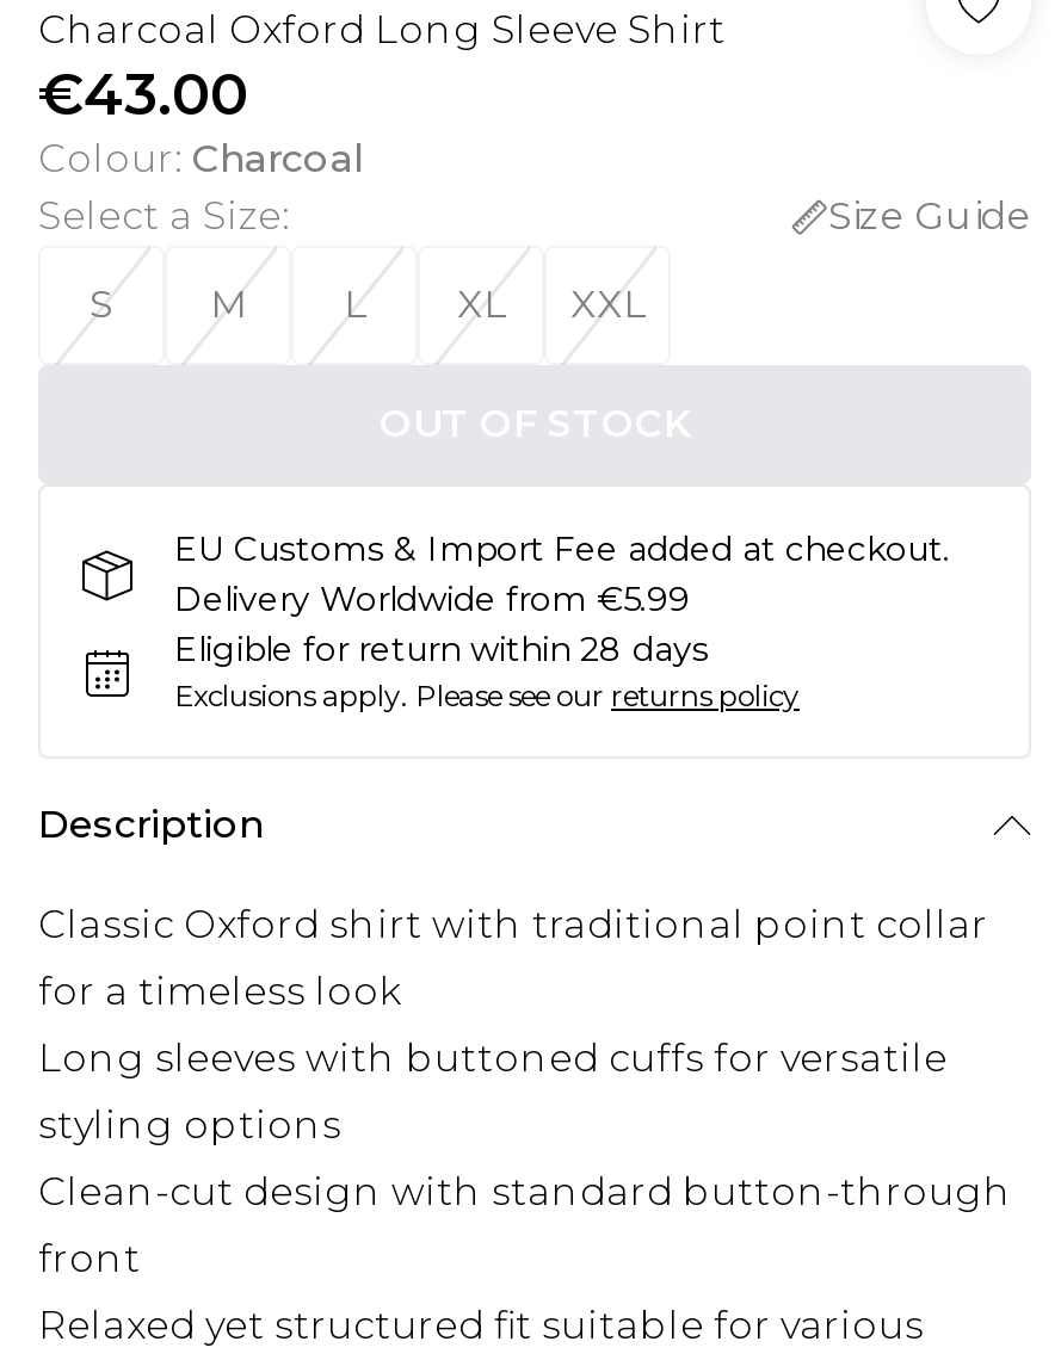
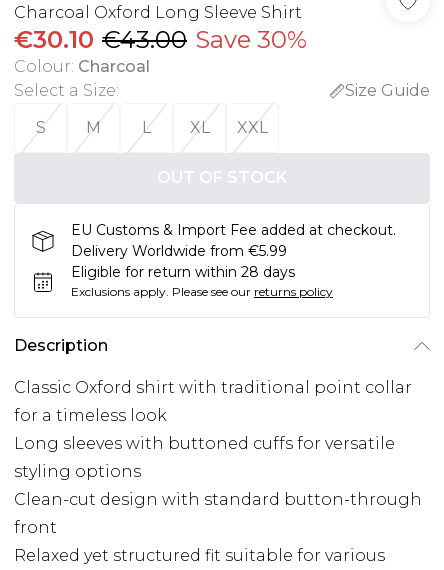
- €43.00
+ €30.10 €43.00 Save 30%
